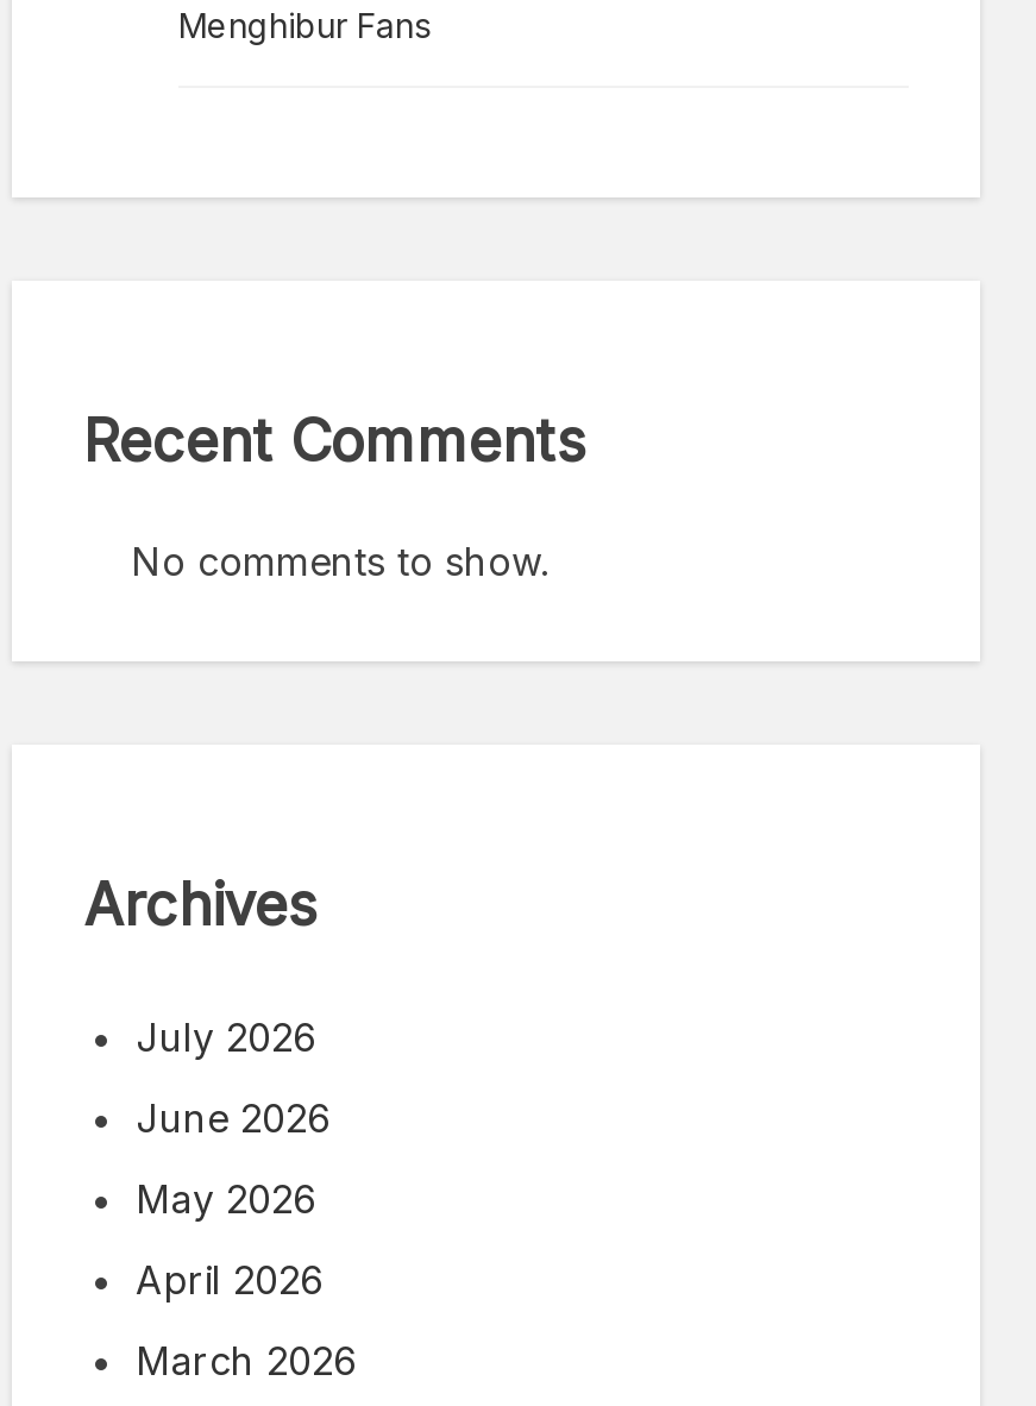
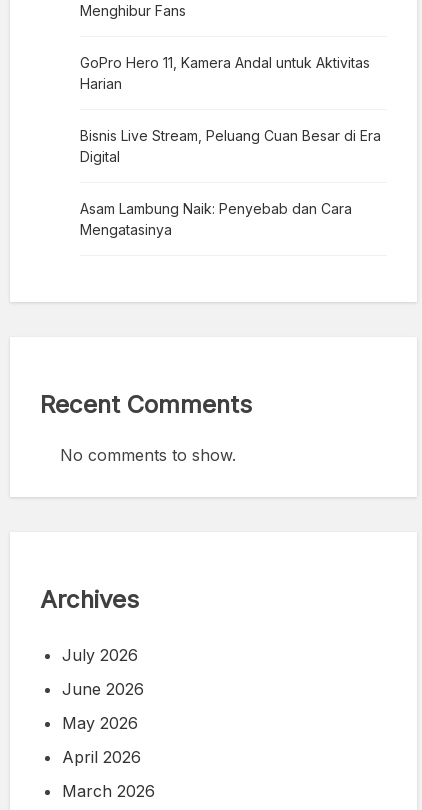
+ GoPro Hero 11, Kamera Andal untuk Aktivitas
+ Harian
+ Bisnis Live Stream, Peluang Cuan Besar di Era
+ Digital
+ Asam Lambung Naik: Penyebab dan Cara
+ Mengatasinya
